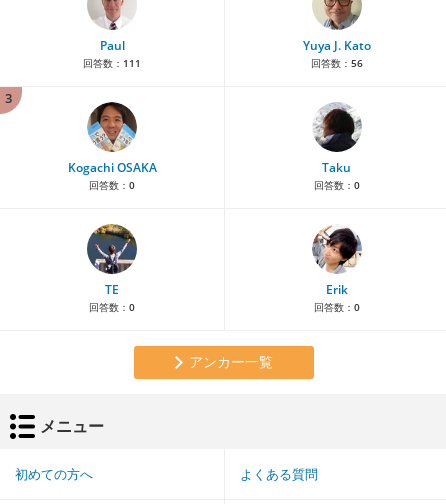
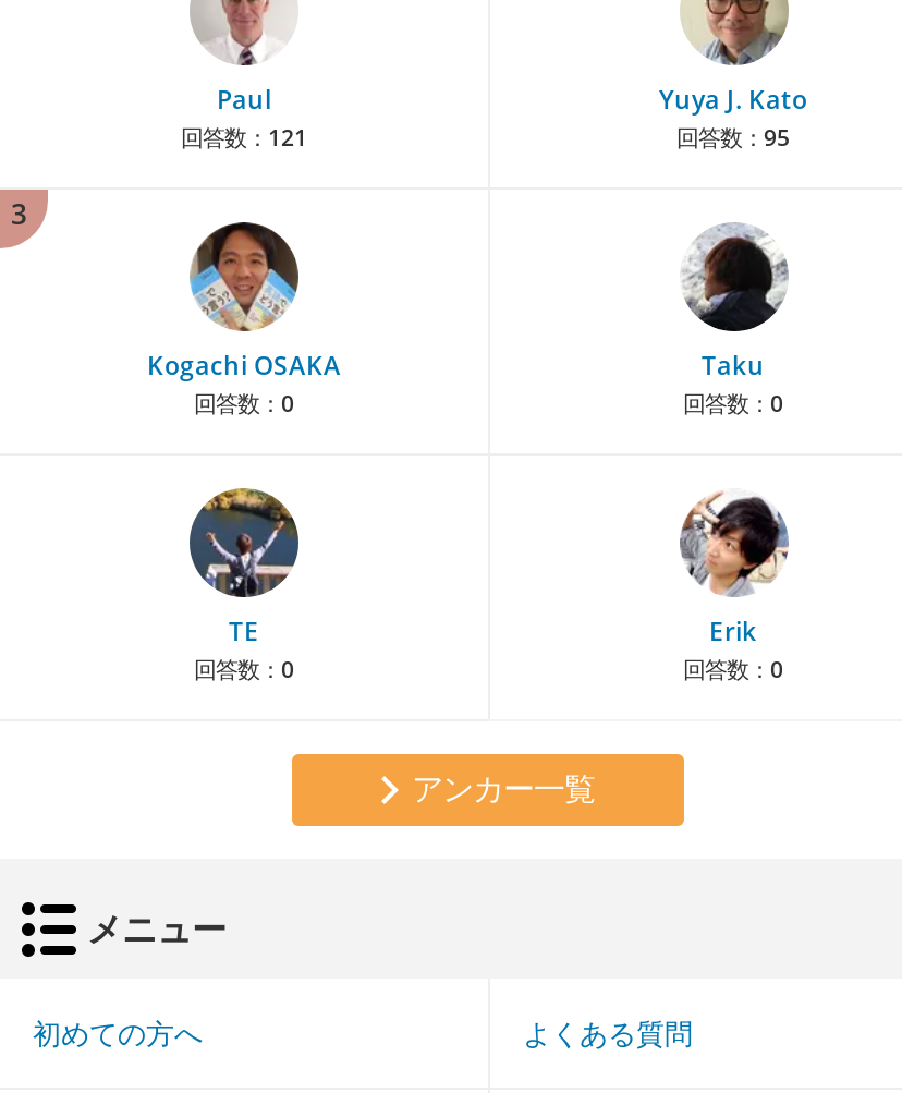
- 回答数：111
+ 回答数：121

- 回答数：56
+ 回答数：95
